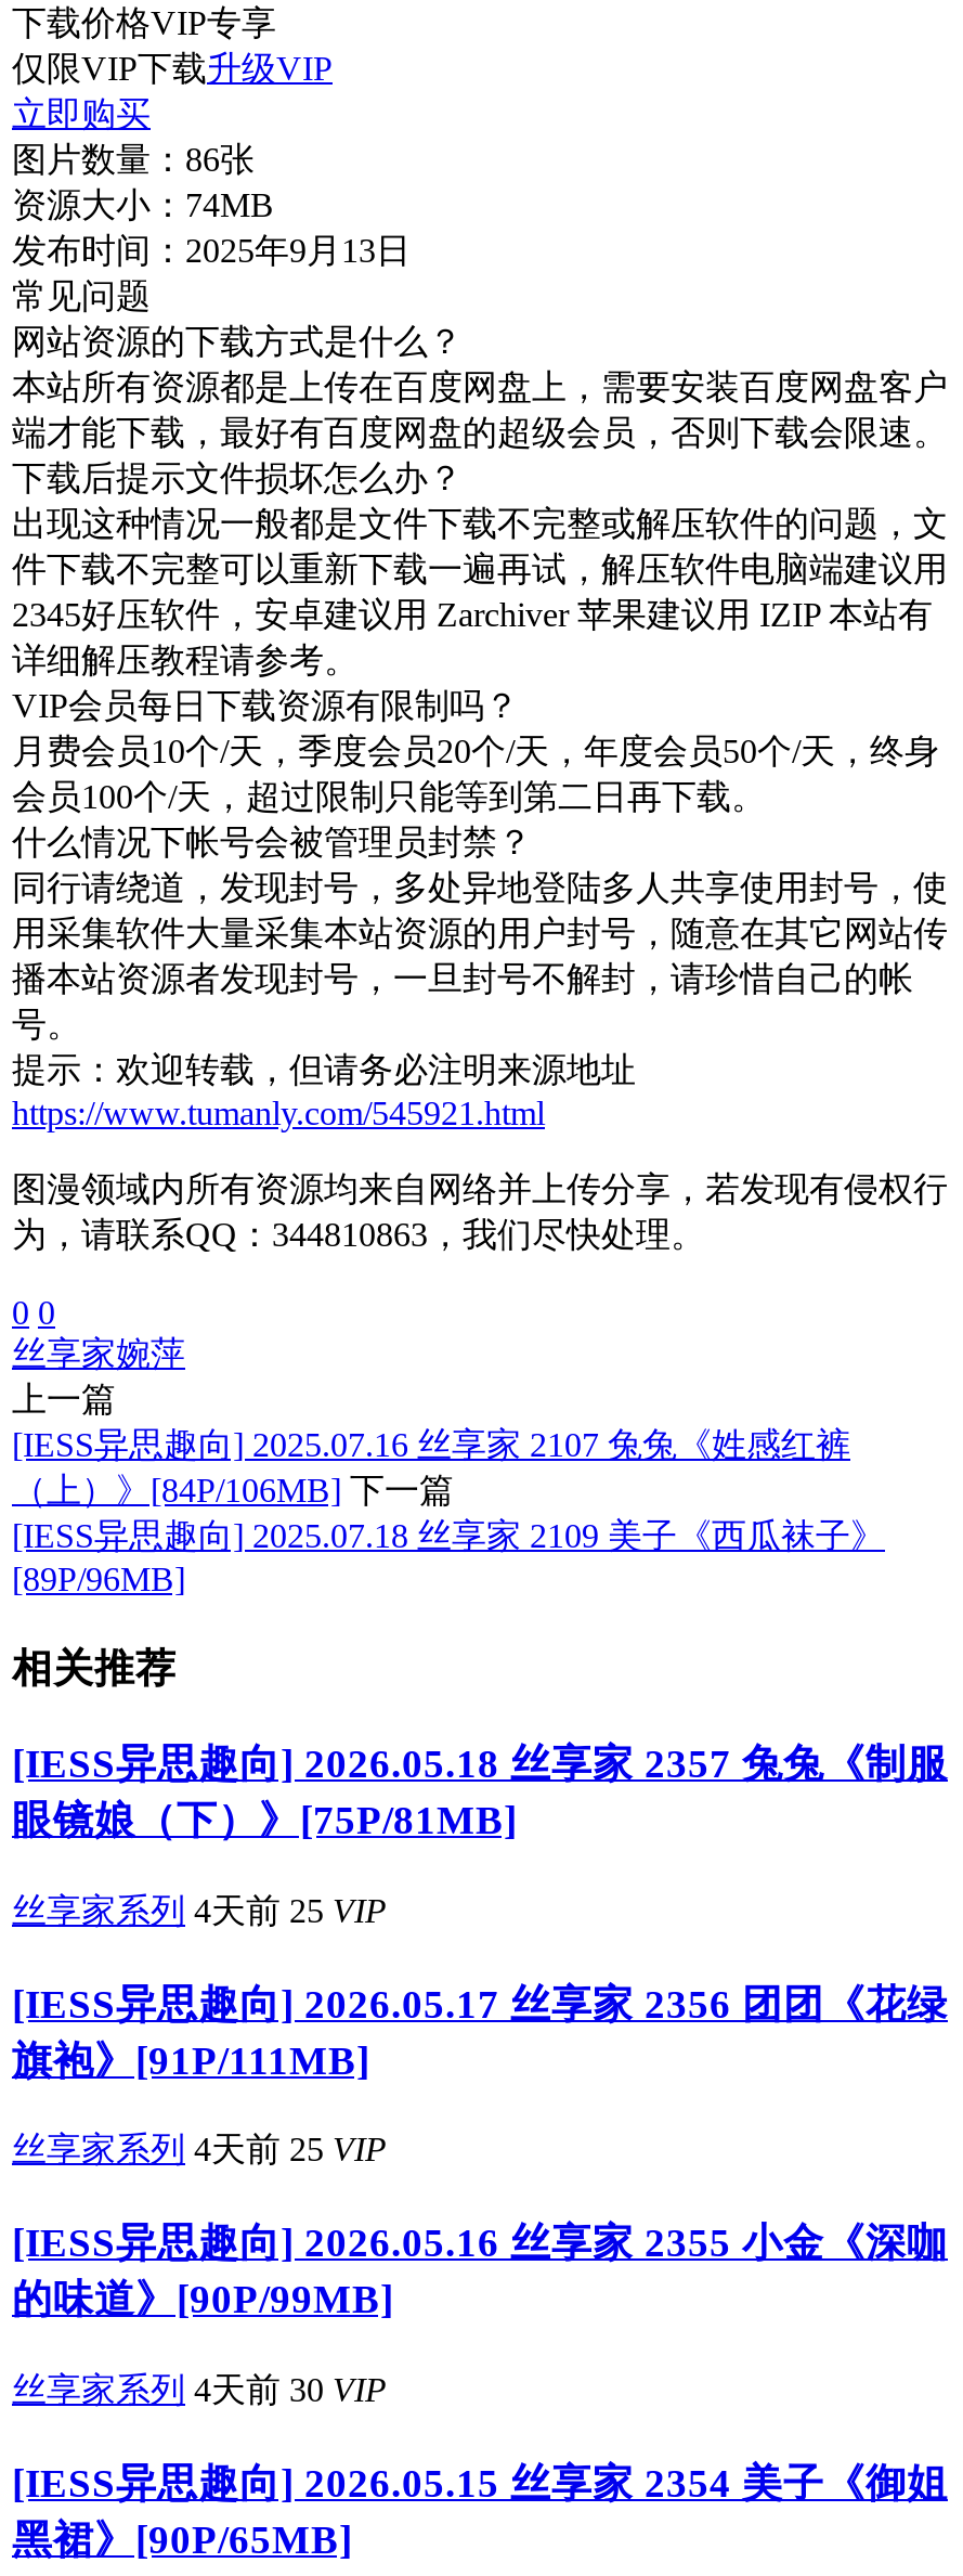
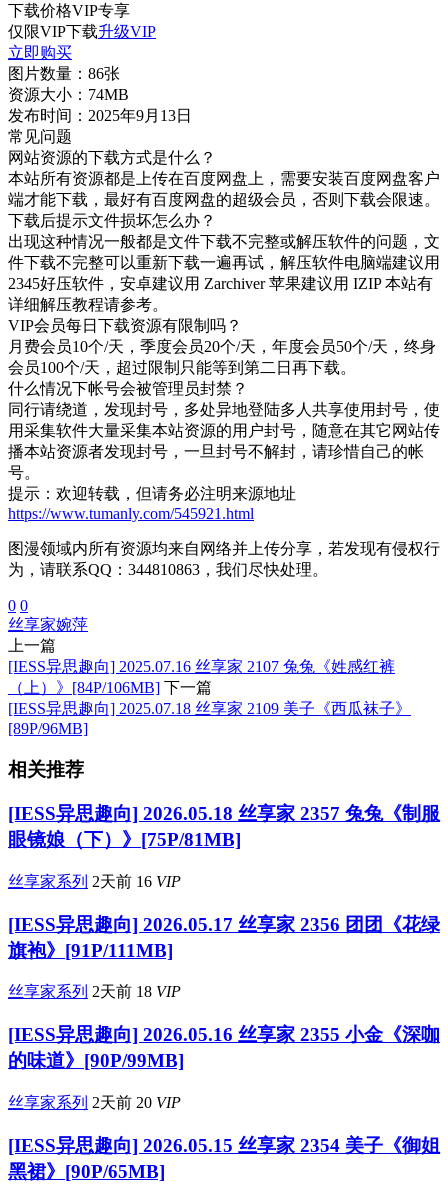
- 丝享家系列 4天前25 VIP
+ 丝享家系列 2天前16 VIP

- 丝享家系列 4天前25 VIP
+ 丝享家系列 2天前18 VIP

- 丝享家系列 4天前30 VIP
+ 丝享家系列 2天前20 VIP
